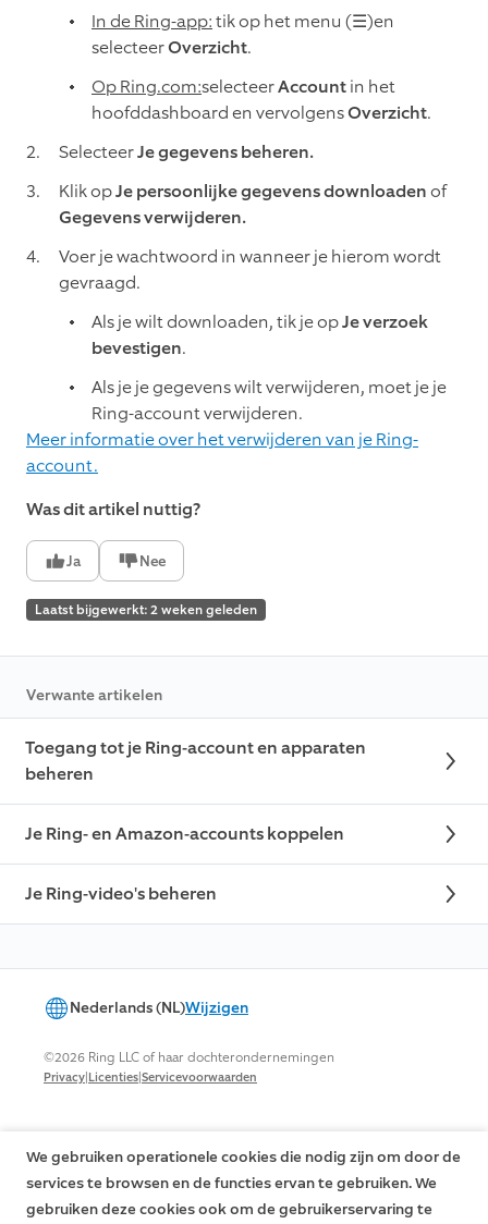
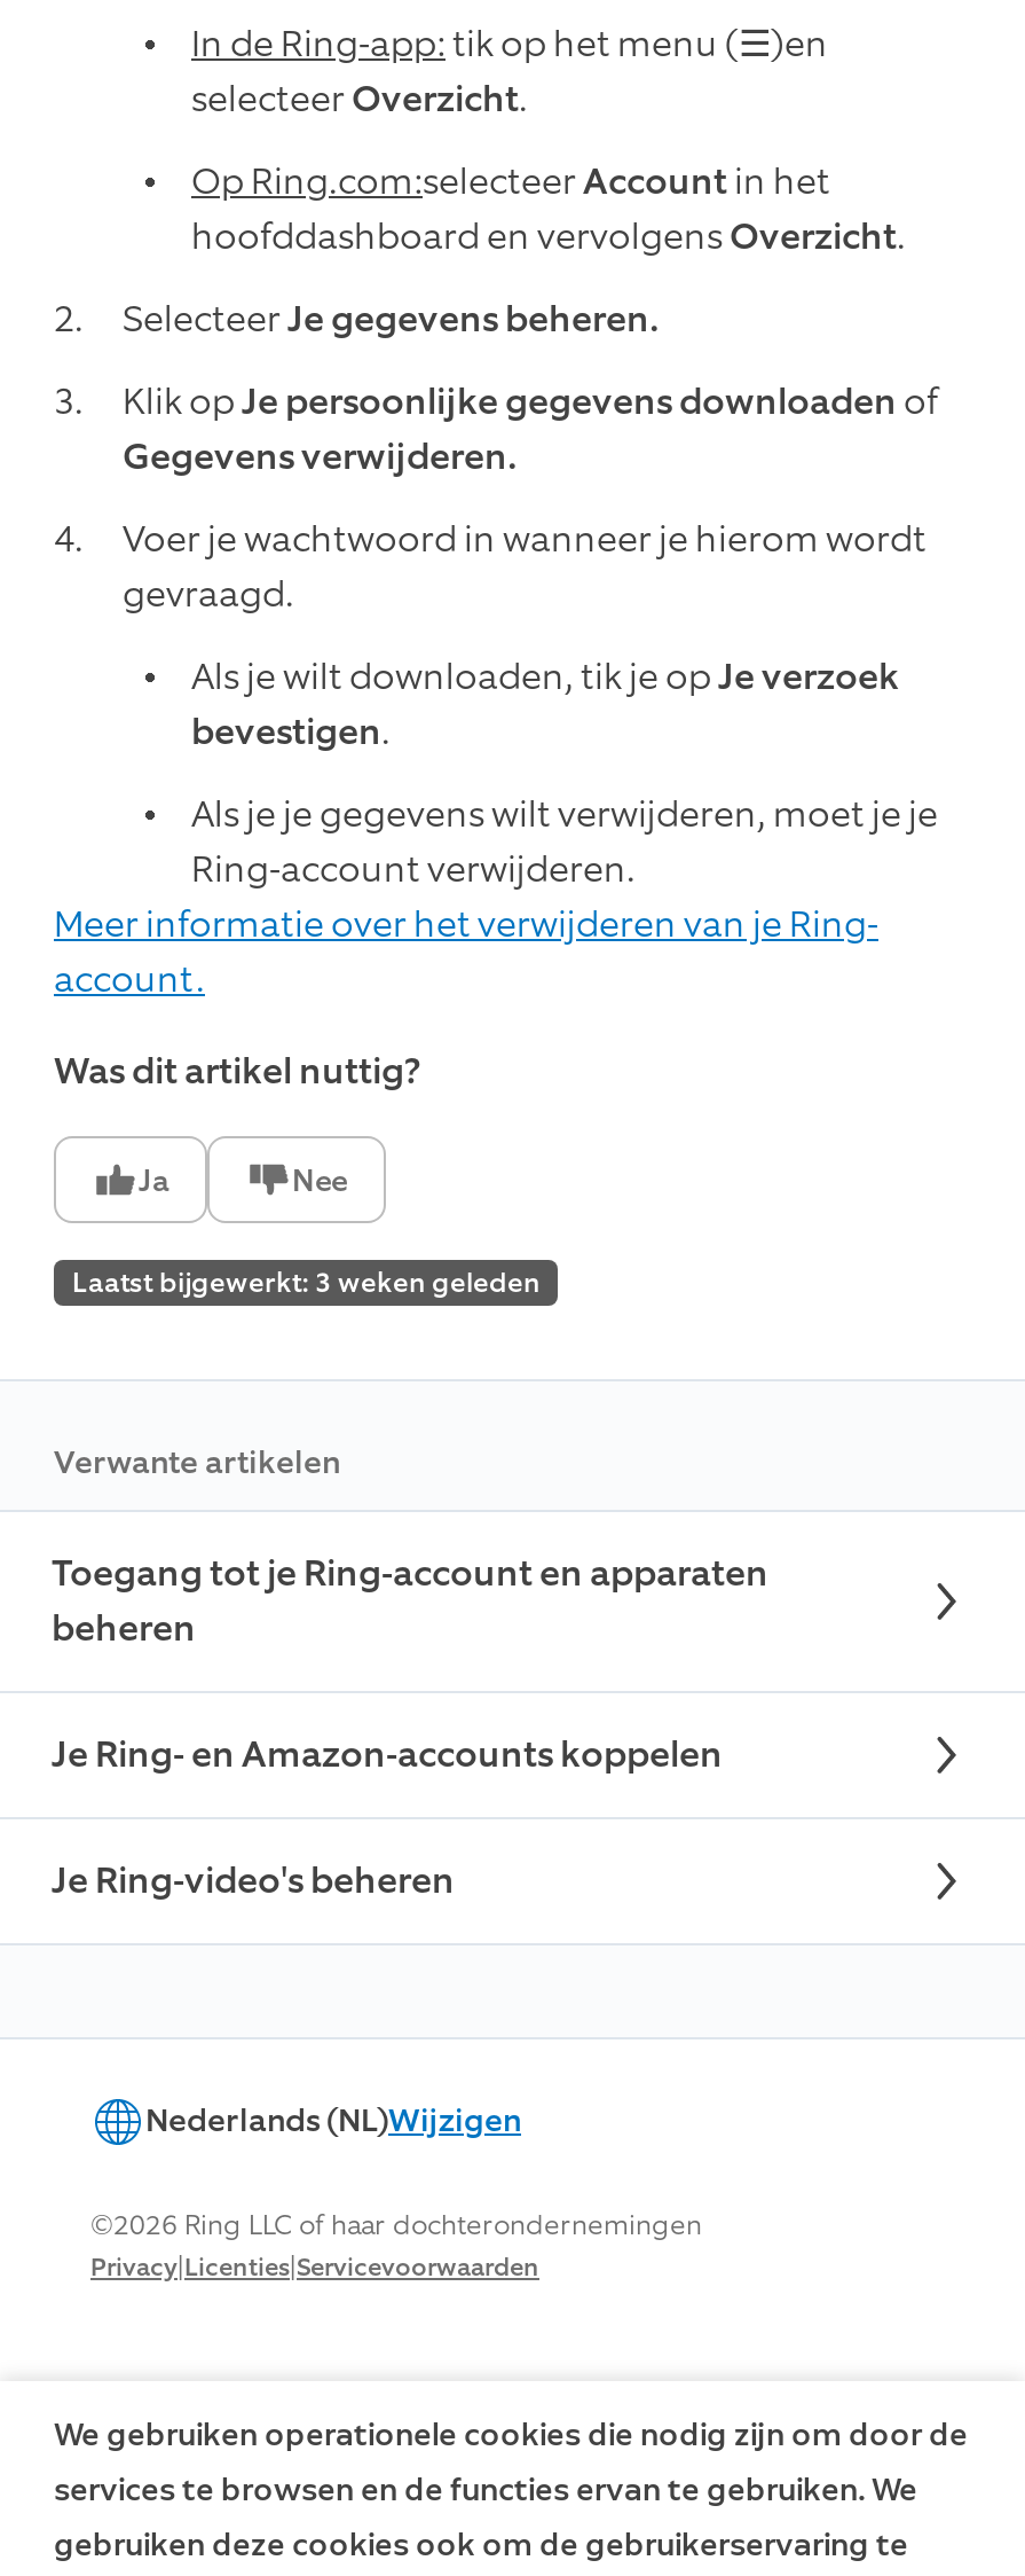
- Laatst bijgewerkt: 2 weken geleden
+ Laatst bijgewerkt: 3 weken geleden
